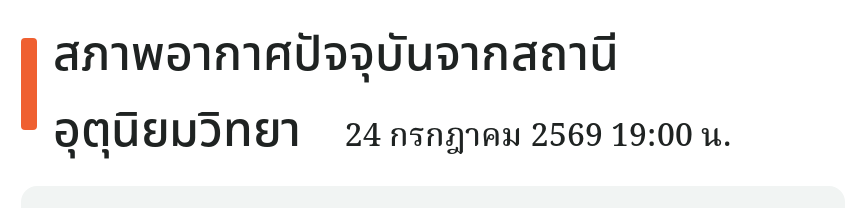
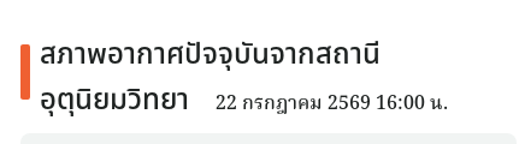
- 24 กรกฎาคม 2569 19:00 น.
+ 22 กรกฎาคม 2569 16:00 น.
